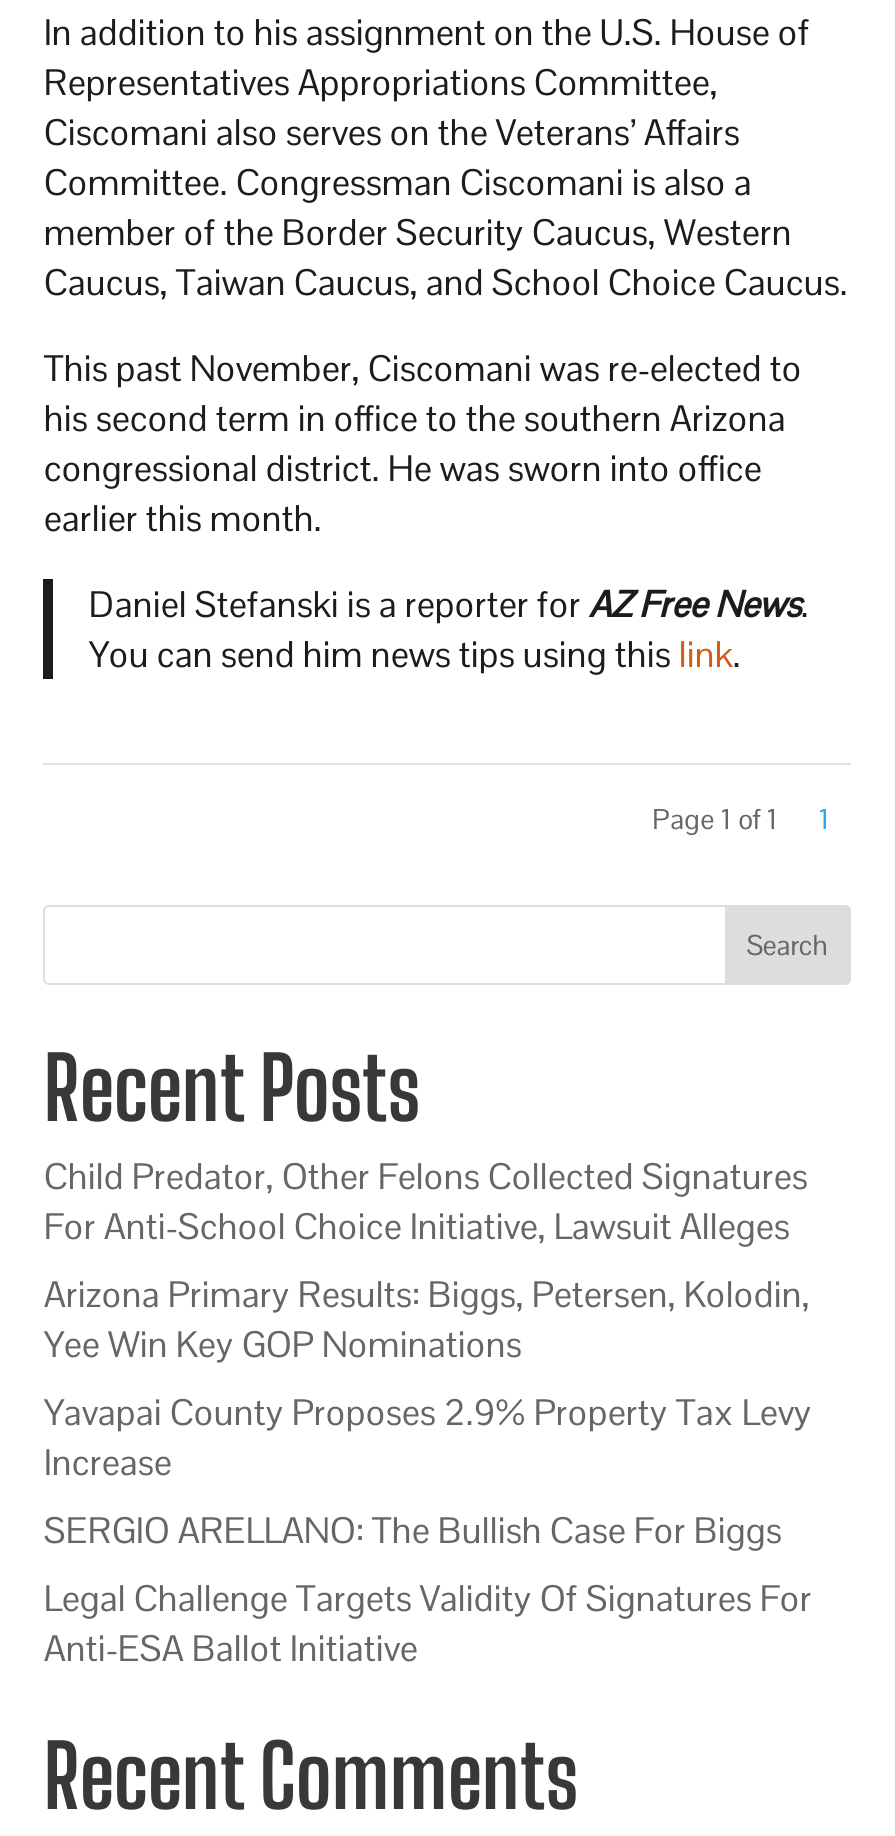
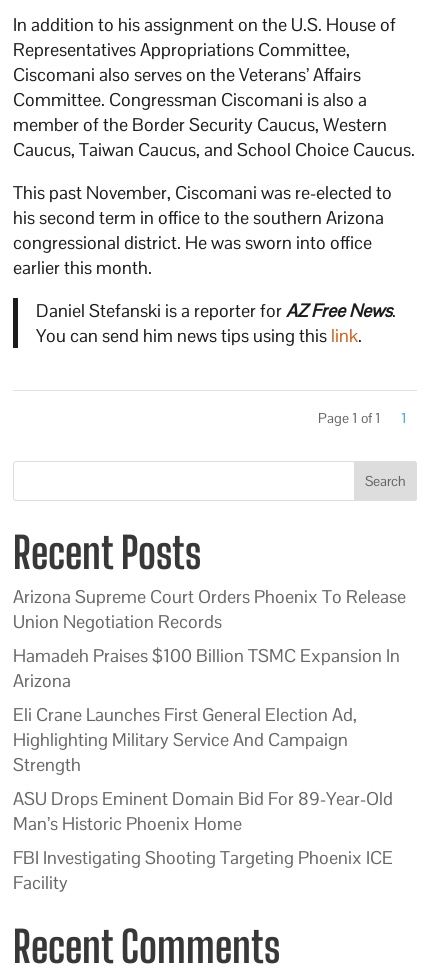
- Child Predator, Other Felons Collected Signatures
- For Anti-School Choice Initiative, Lawsuit Alleges
+ Arizona Supreme Court Orders Phoenix To Release
+ Union Negotiation Records

- Arizona Primary Results: Biggs, Petersen, Kolodin,
- Yee Win Key GOP Nominations
+ Hamadeh Praises $100 Billion TSMC Expansion In
+ Arizona

- Yavapai County Proposes 2.9% Property Tax Levy
- Increase
+ Eli Crane Launches First General Election Ad,
+ Highlighting Military Service And Campaign
+ Strength

- SERGIO ARELLANO: The Bullish Case For Biggs
+ ASU Drops Eminent Domain Bid For 89-Year-Old
+ Man’s Historic Phoenix Home

- Legal Challenge Targets Validity Of Signatures For
- Anti-ESA Ballot Initiative
+ FBI Investigating Shooting Targeting Phoenix ICE
+ Facility
